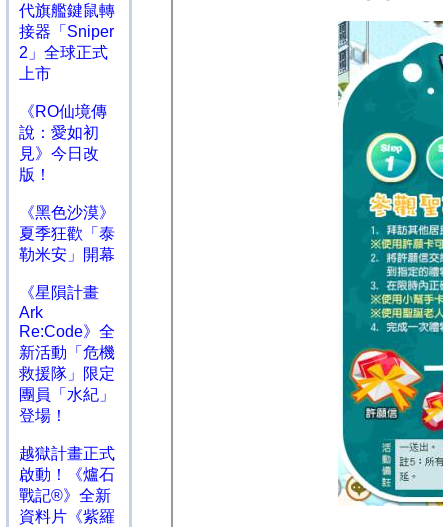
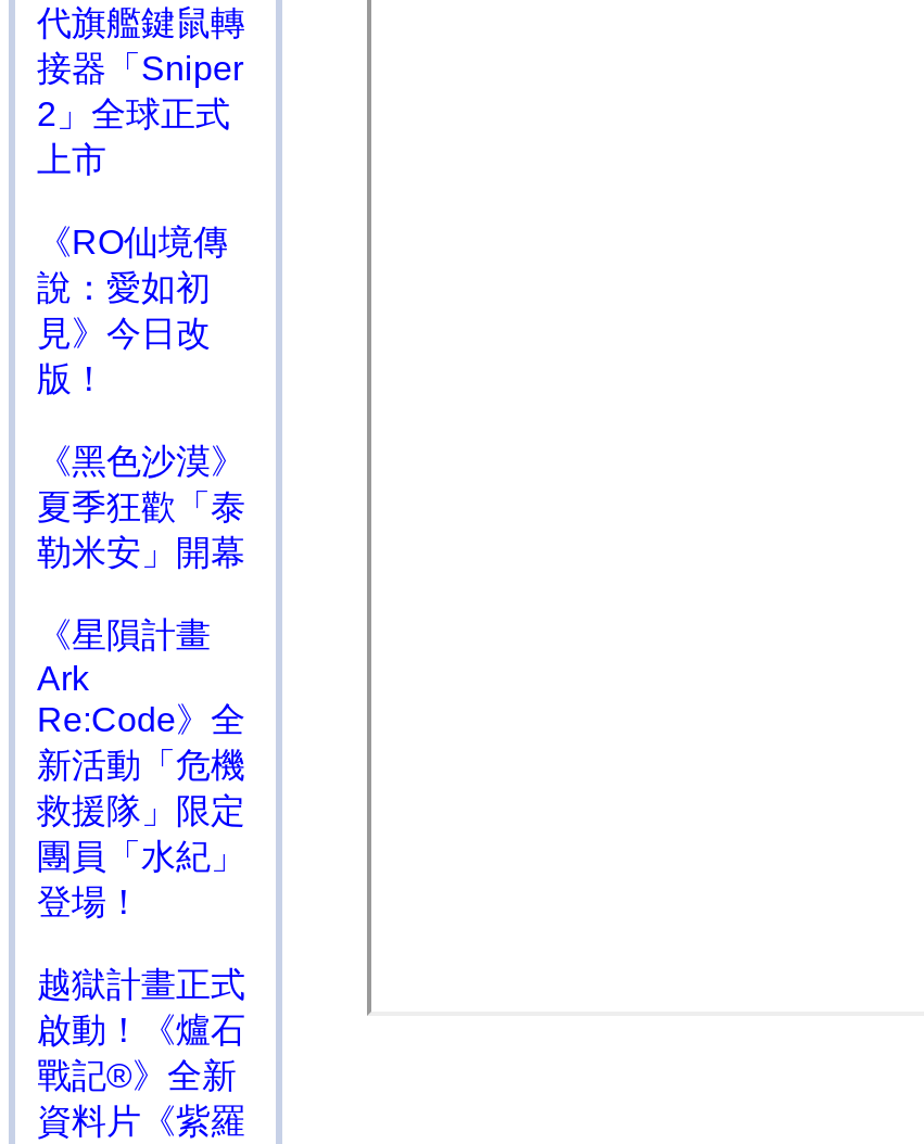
- [image]
